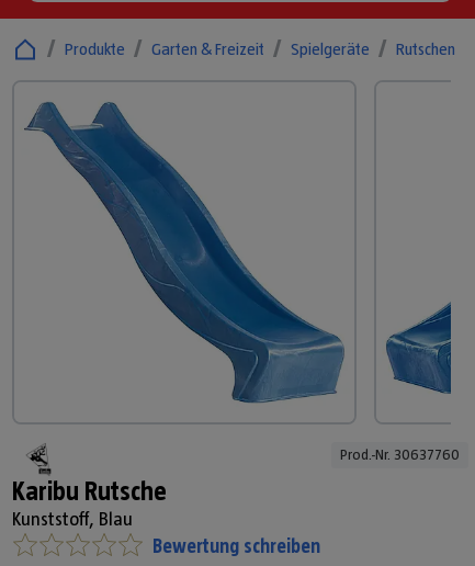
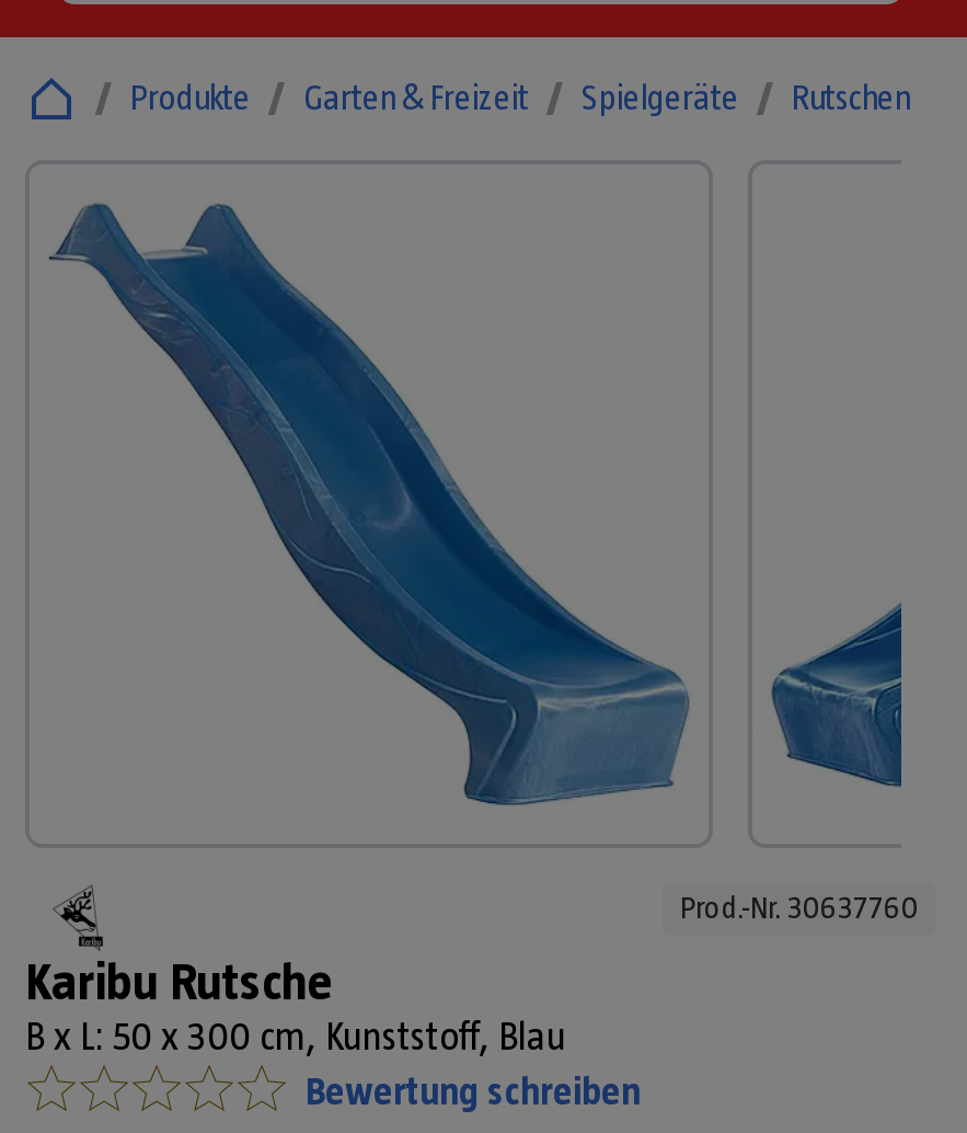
- Kunststoff, Blau
+ B x L: 50 x 300 cm, Kunststoff, Blau
